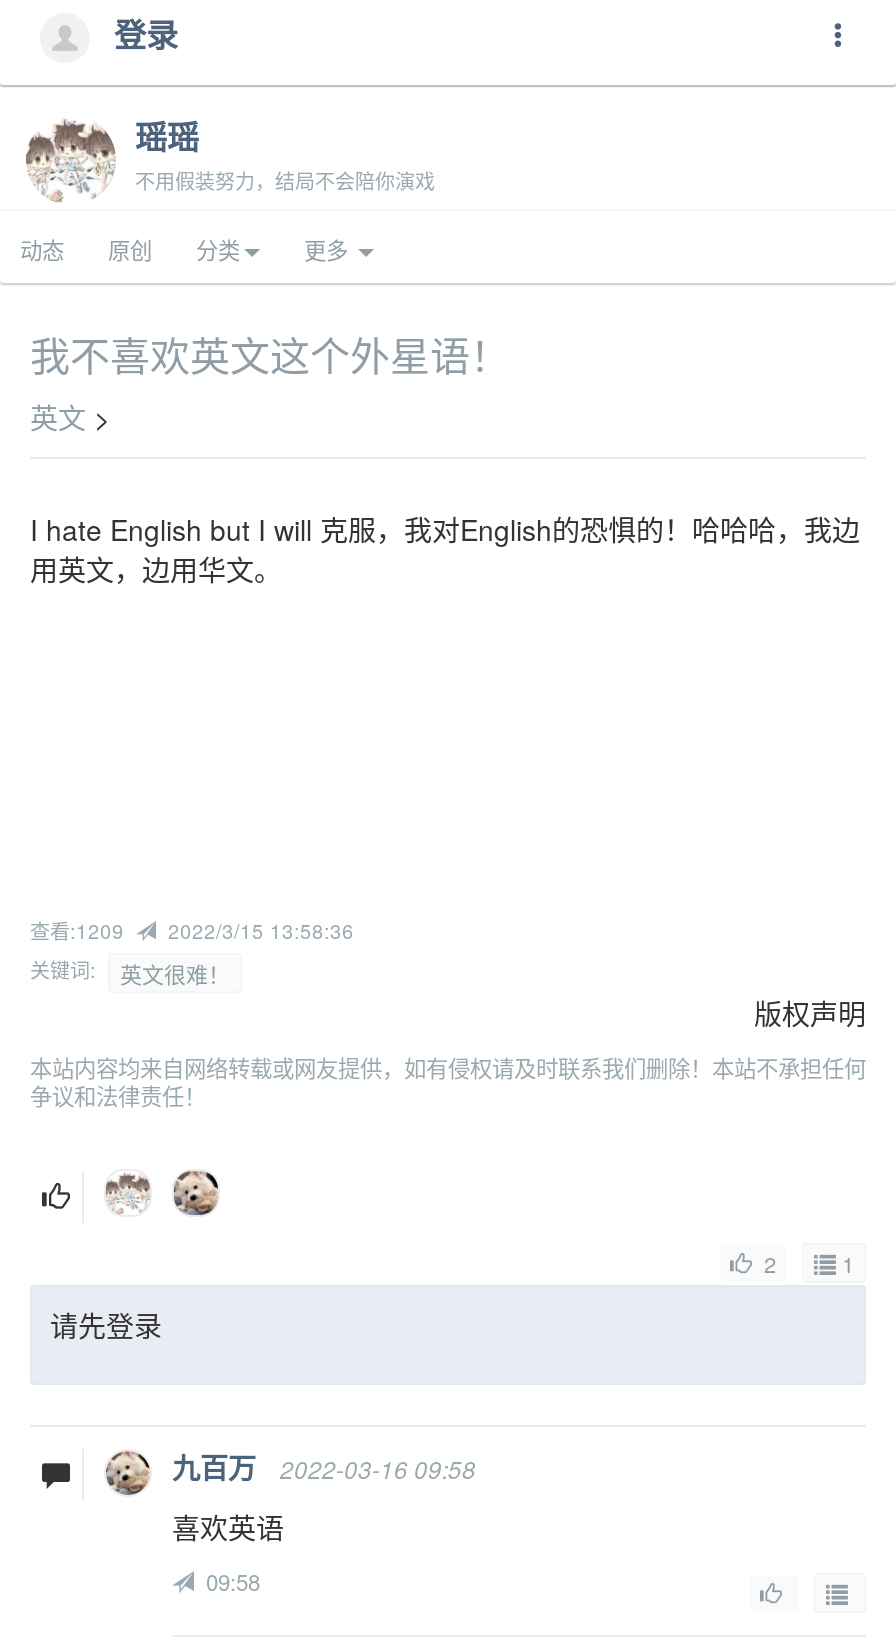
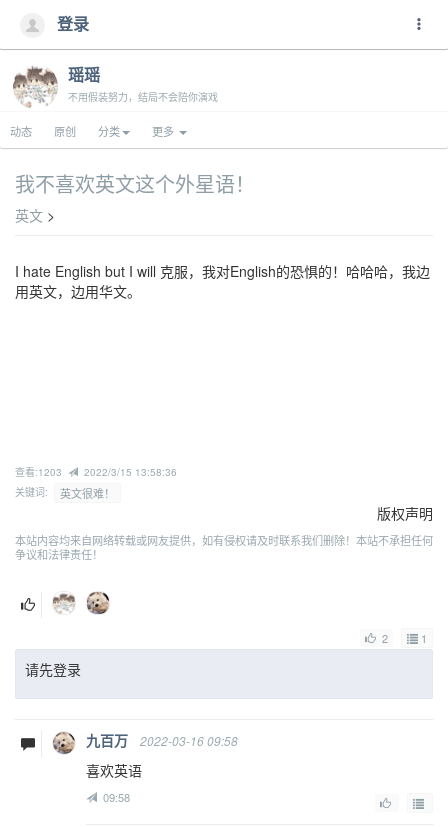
- 查看:1209 2022/3/15 13:58:36
+ 查看:1203 2022/3/15 13:58:36
